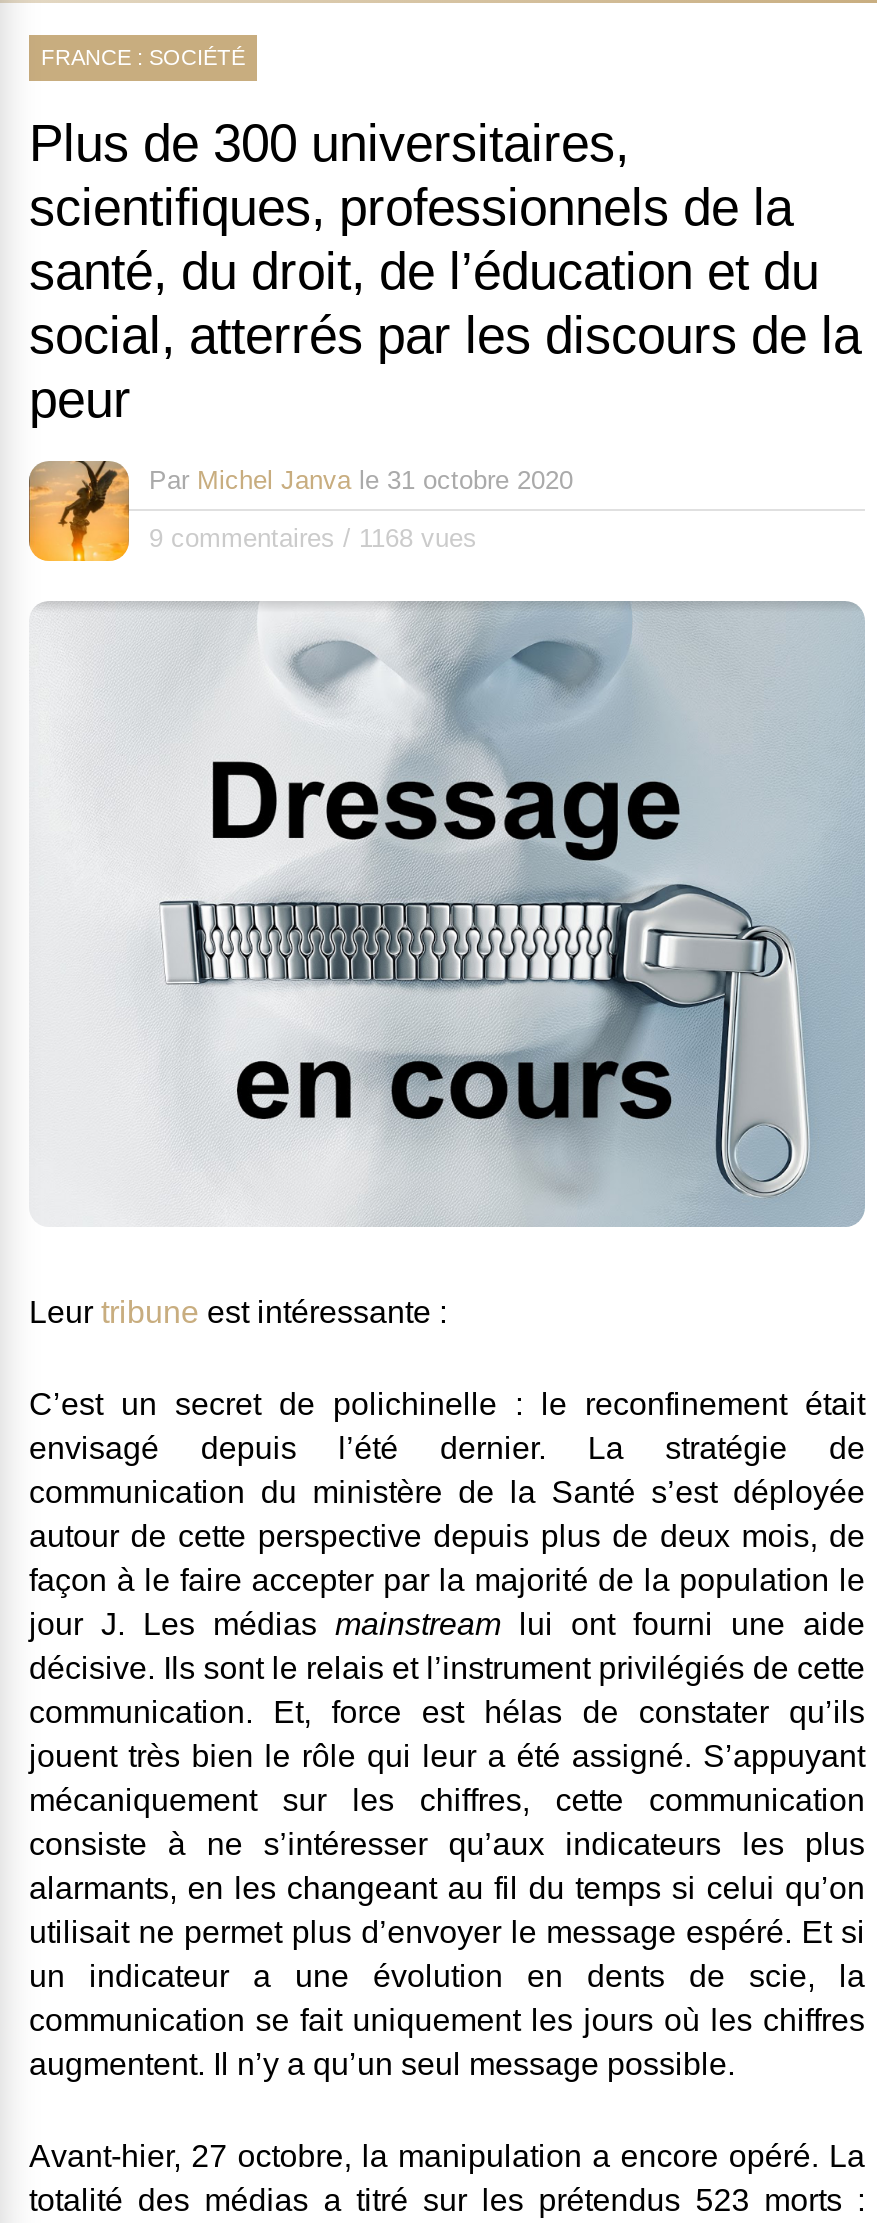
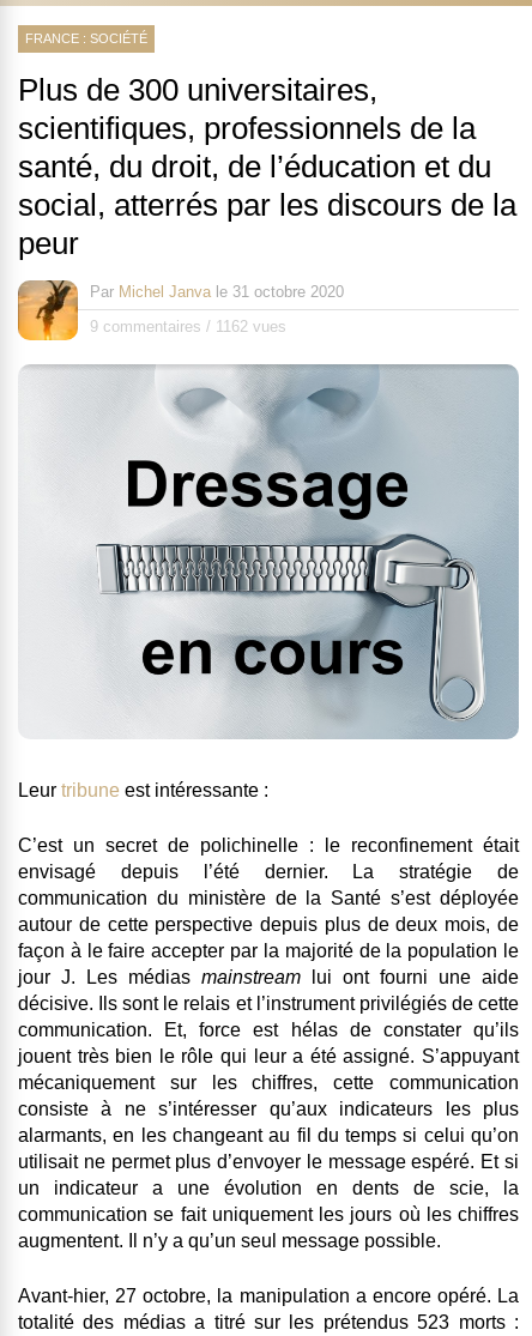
- 9 commentaires / 1168 vues
+ 9 commentaires / 1162 vues
